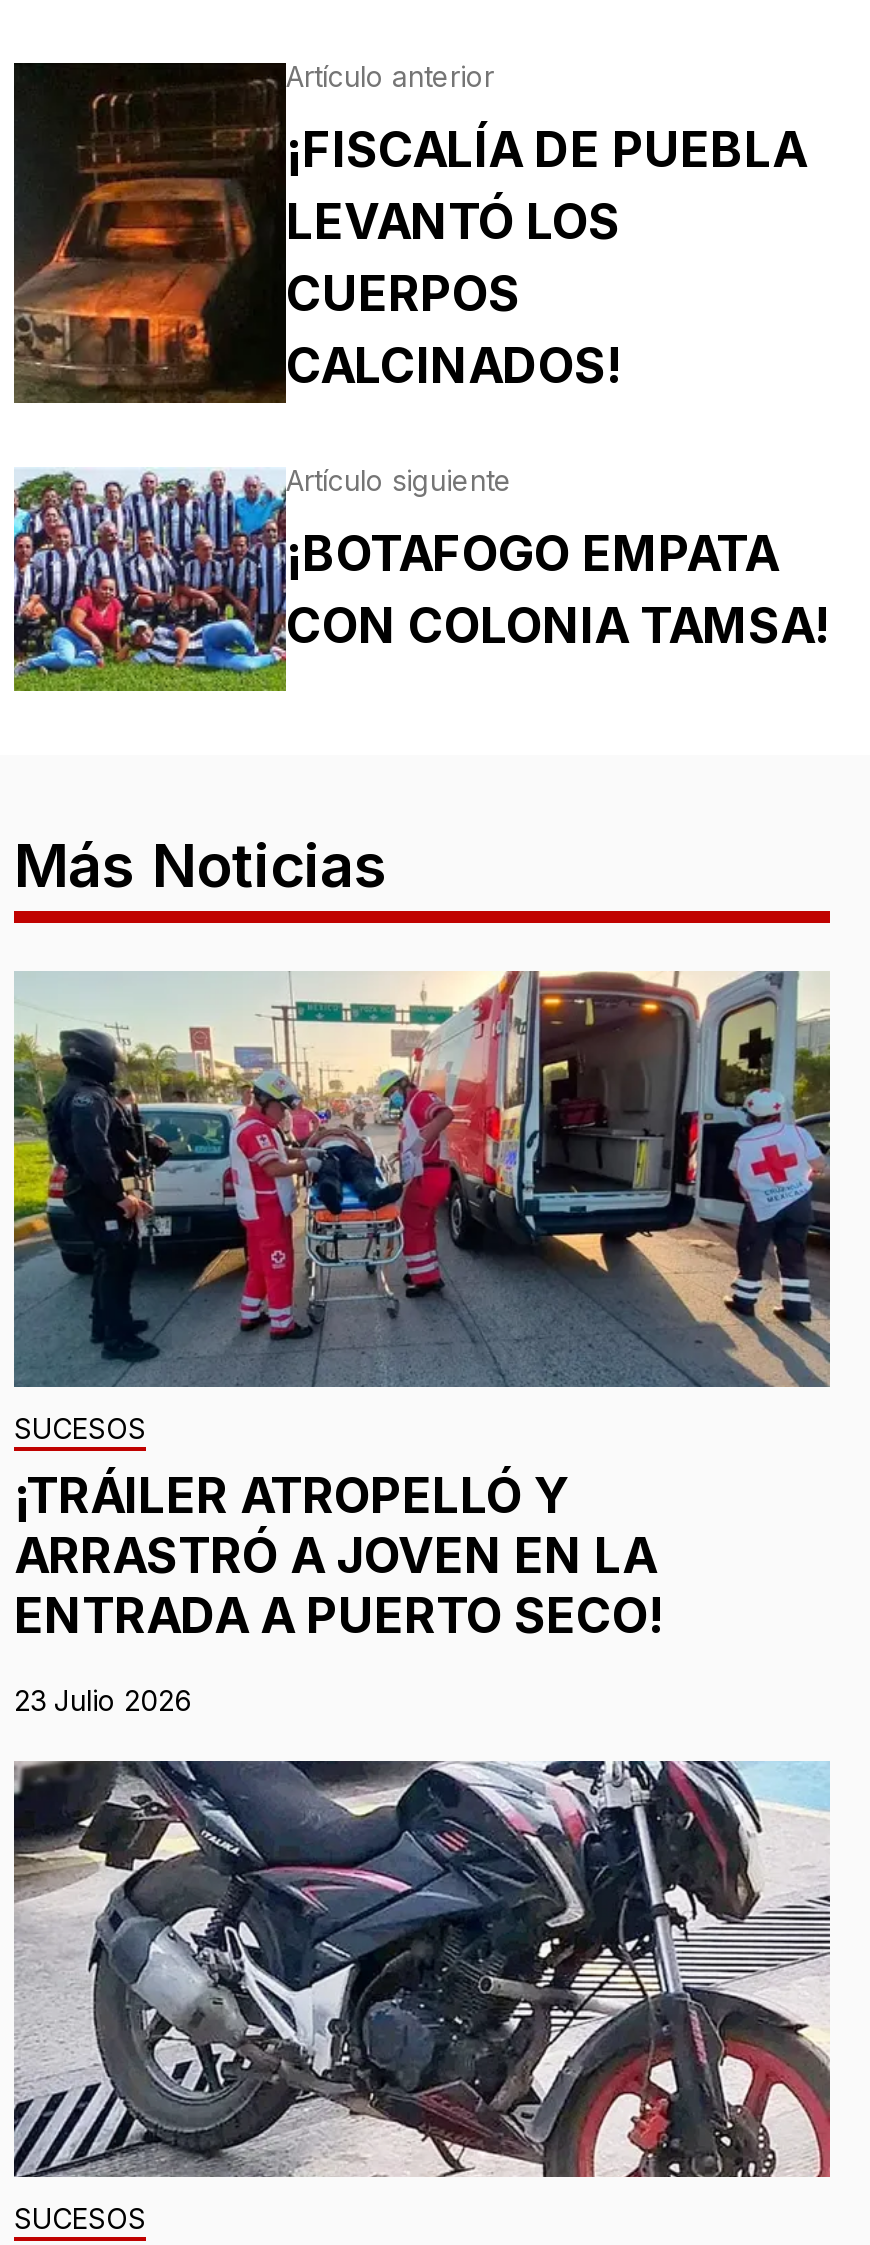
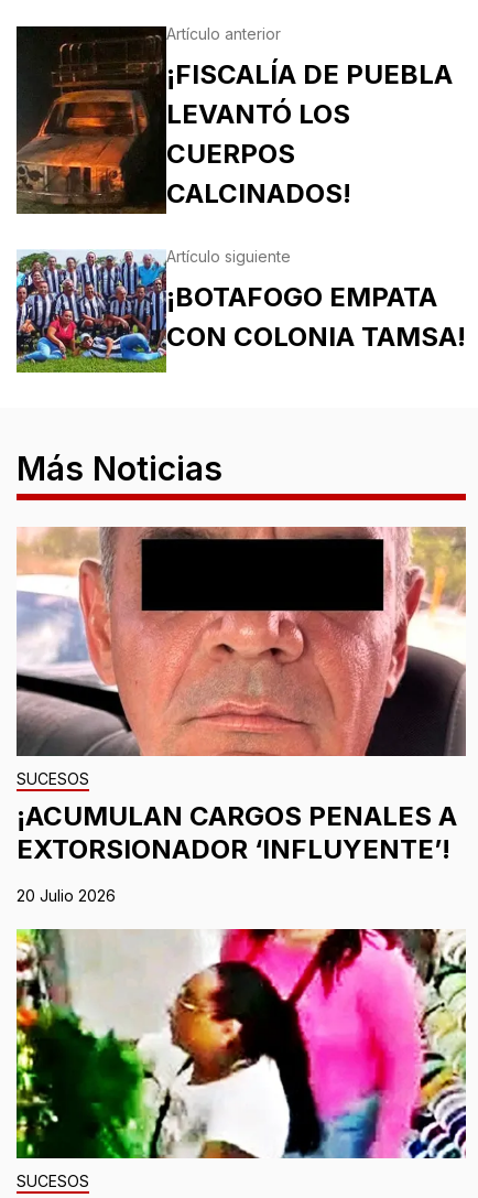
- [image]
- ¡TRÁILER ATROPELLÓ Y
- ARRASTRÓ A JOVEN EN LA
- ENTRADA A PUERTO SECO!
+ [image]
+ ¡ACUMULAN CARGOS PENALES A
+ EXTORSIONADOR ‘INFLUYENTE’!

- 23 Julio 2026
+ 20 Julio 2026

- [image]
+ [image]
